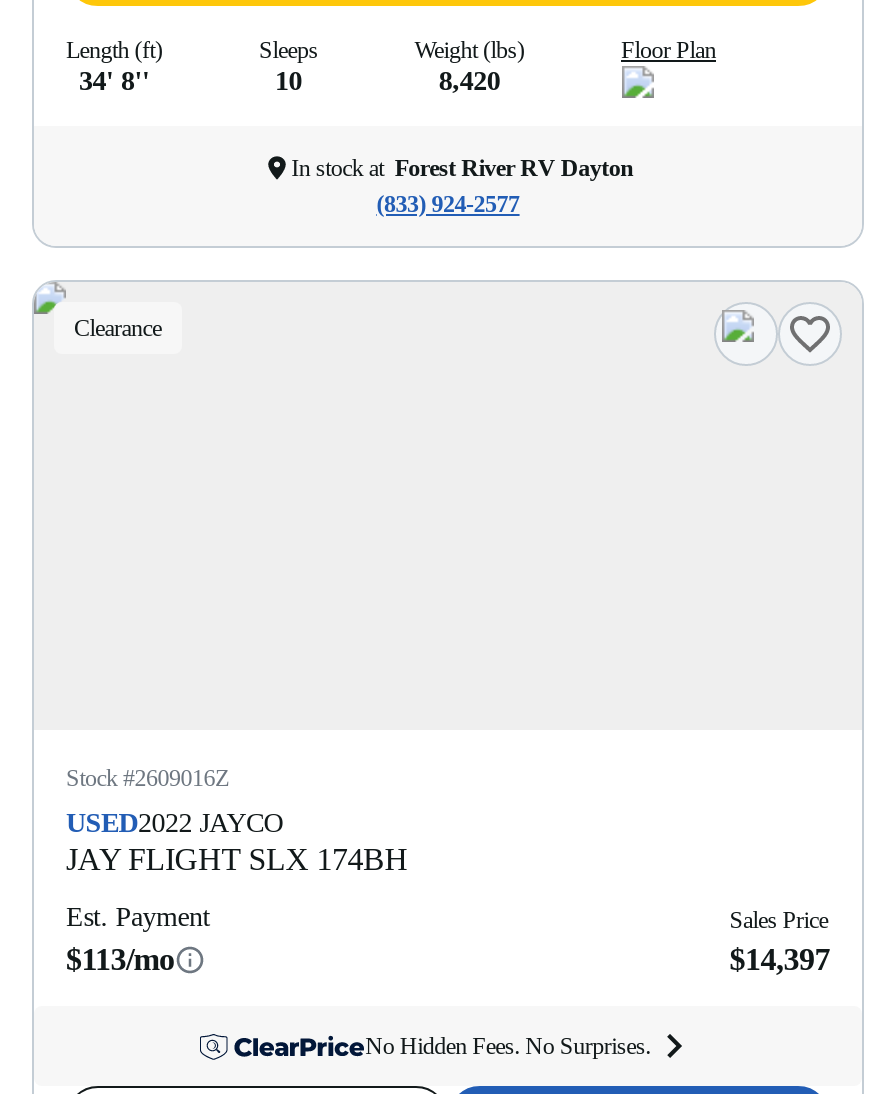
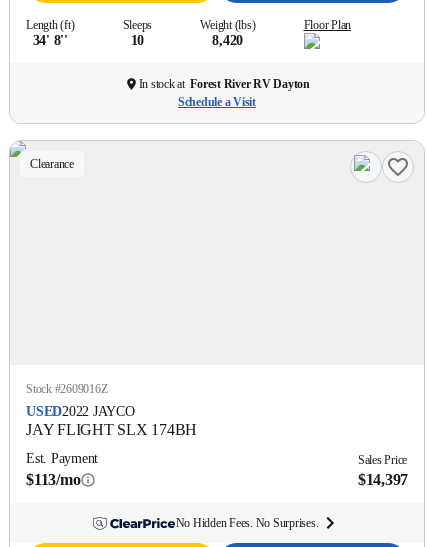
- (833) 924-2577
+ Schedule a Visit
